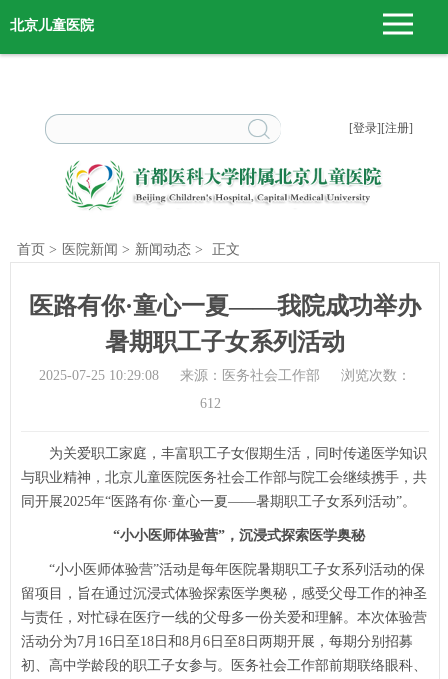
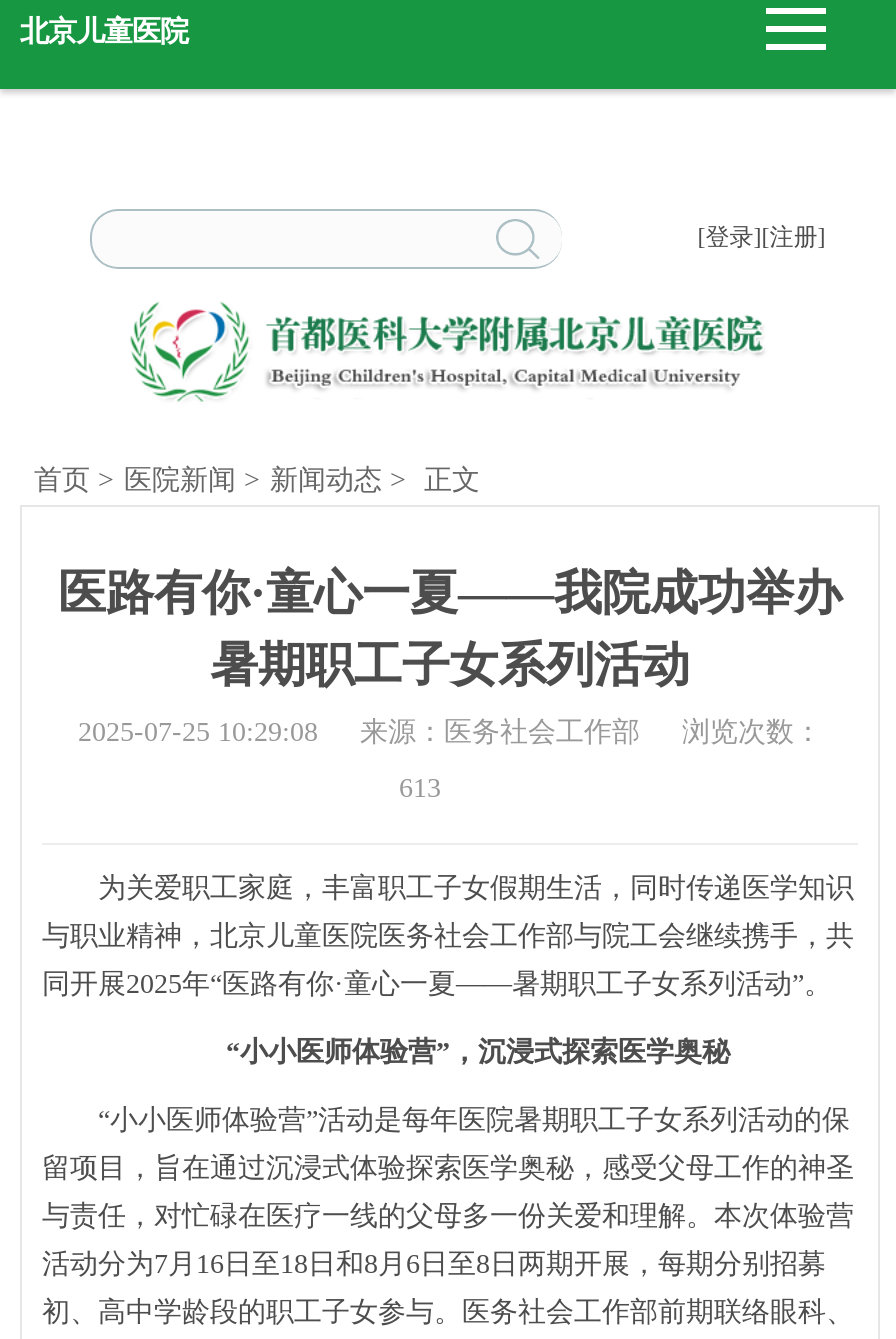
- 612
+ 613
